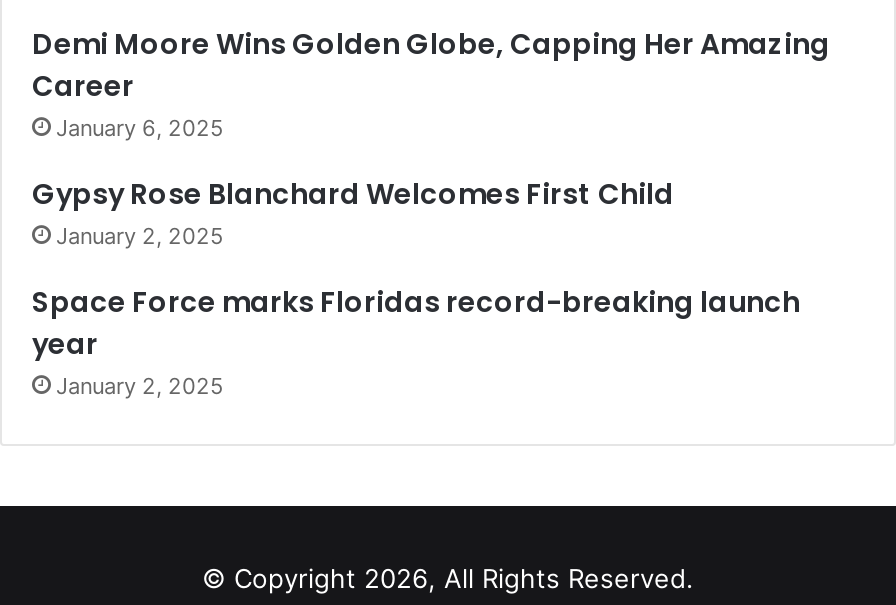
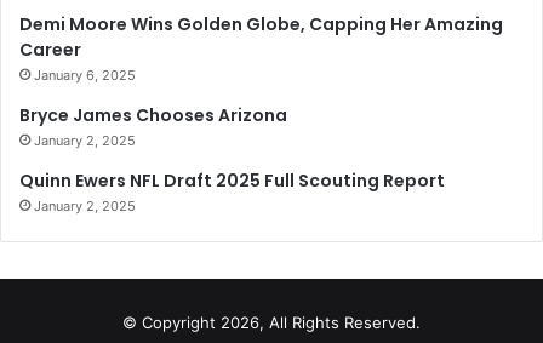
- Gypsy Rose Blanchard Welcomes First Child
+ Bryce James Chooses Arizona

- Space Force marks Floridas record-breaking launch
- year
+ Quinn Ewers NFL Draft 2025 Full Scouting Report
